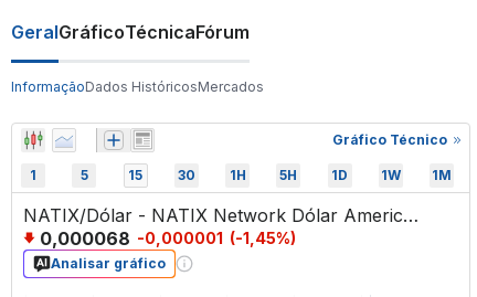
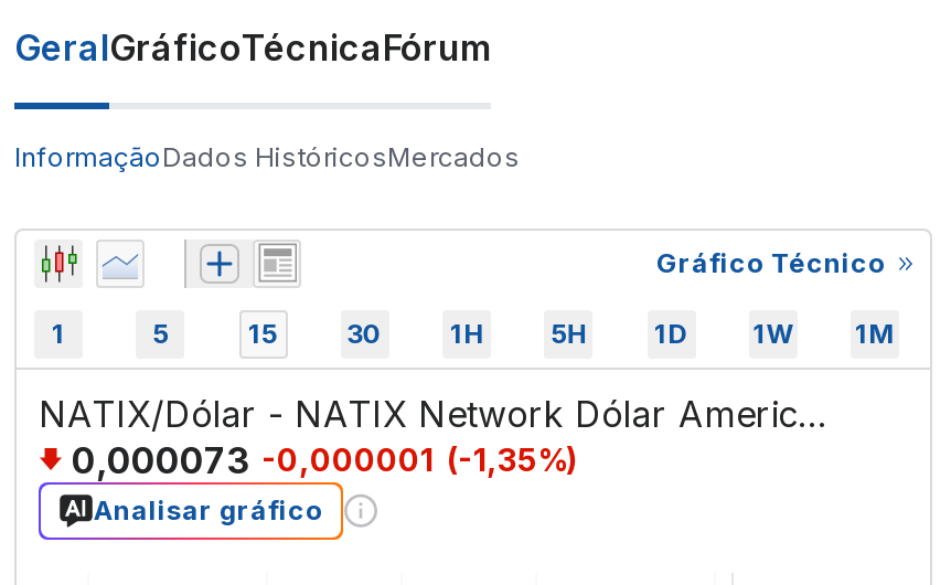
- 0,000068 -0,000001 (-1,45%)
+ 0,000073 -0,000001 (-1,35%)
